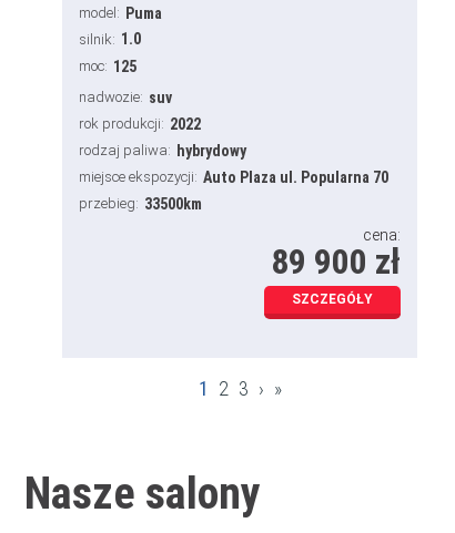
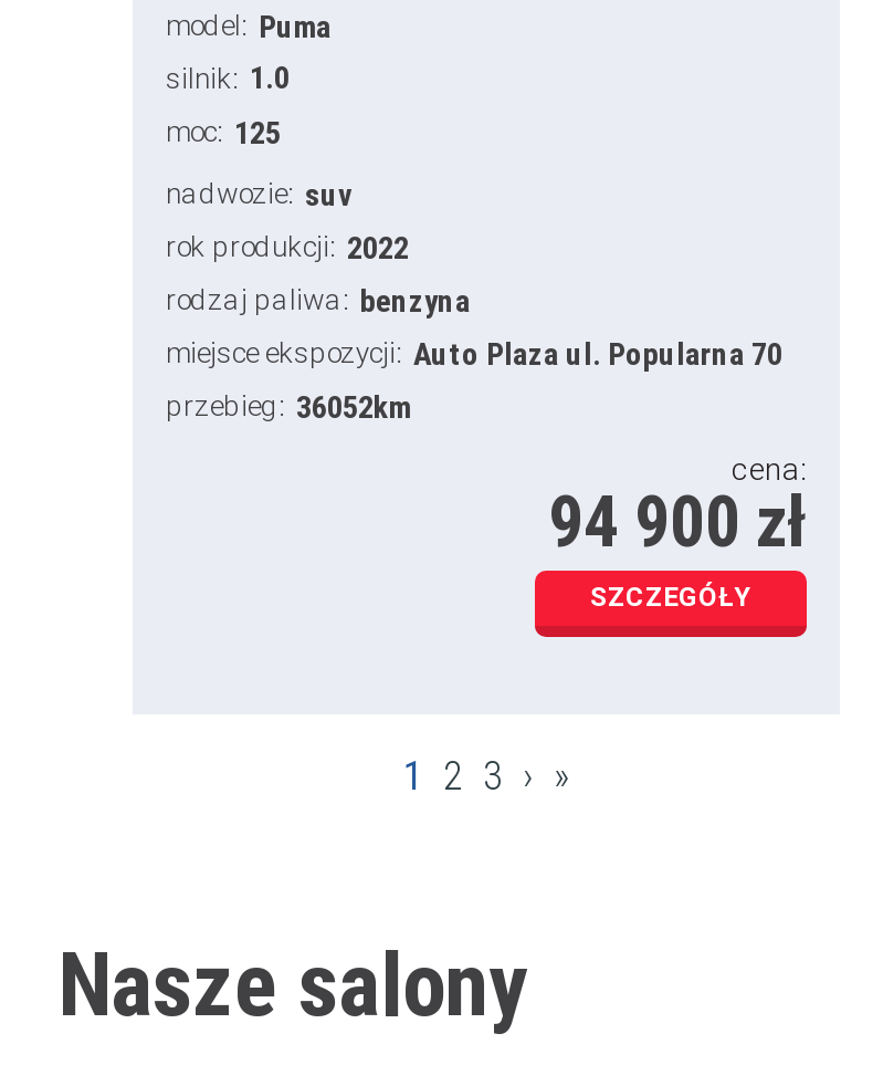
- rodzaj paliwa: hybrydowy
+ rodzaj paliwa: benzyna

- przebieg: 33500km
+ przebieg: 36052km

- 89 900 zł
+ 94 900 zł
